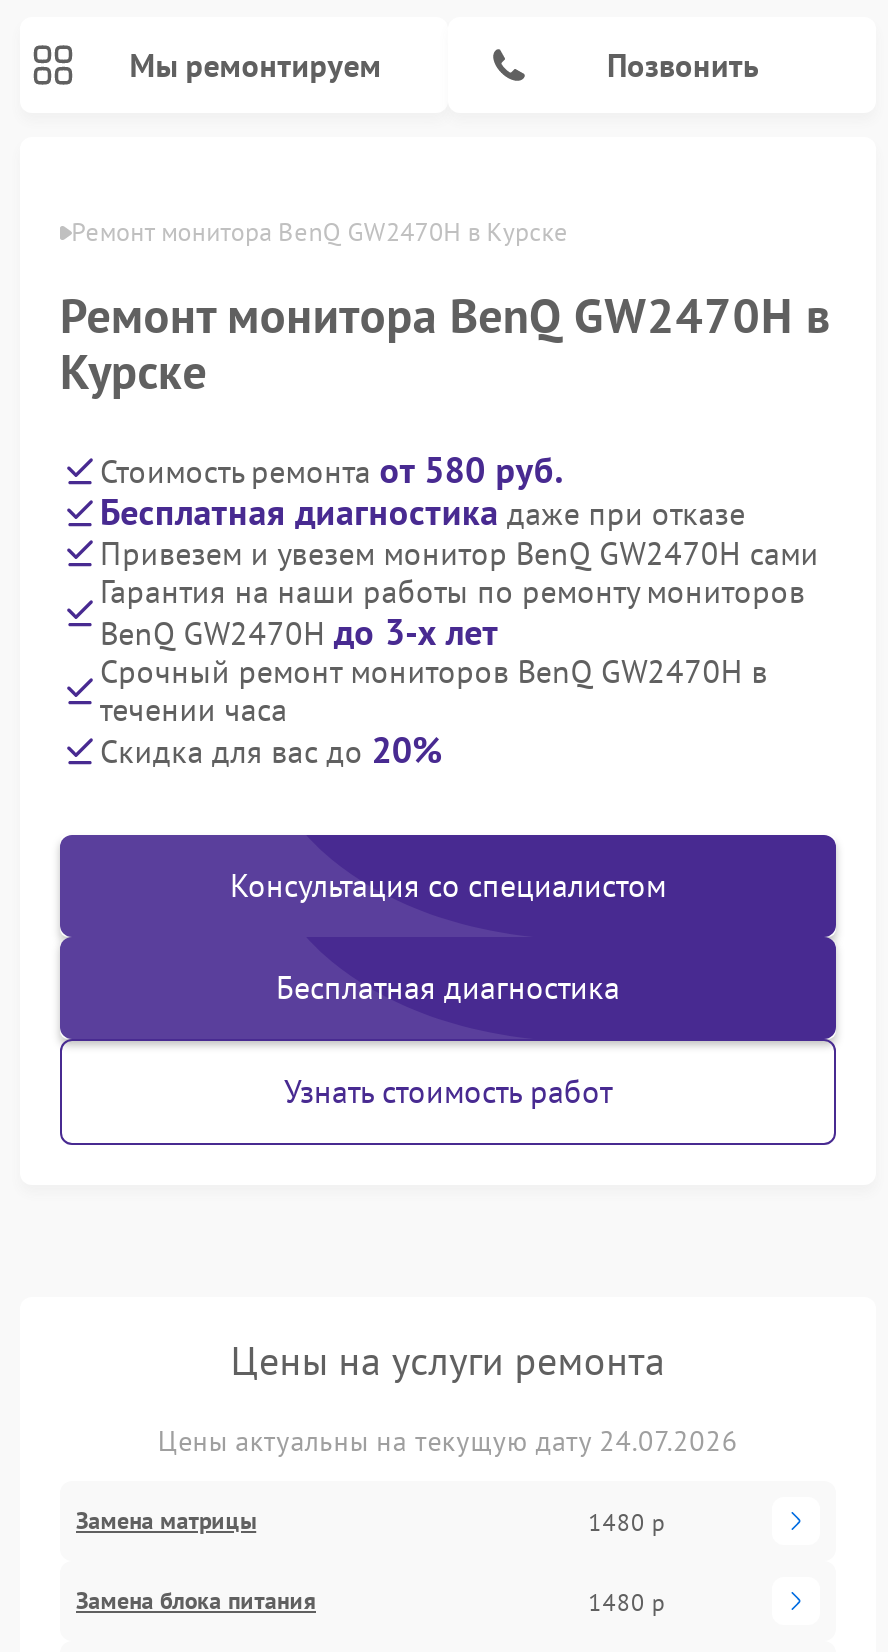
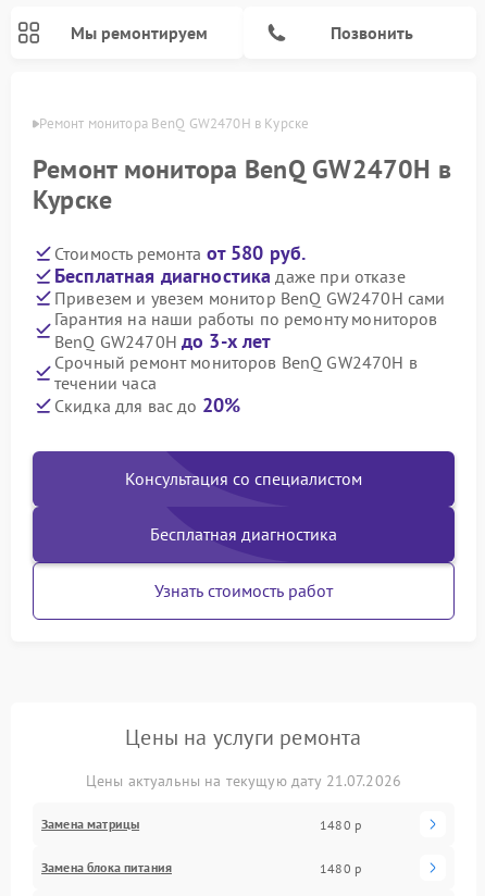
- Цены актуальны на текущую дату 24.07.2026
+ Цены актуальны на текущую дату 21.07.2026
